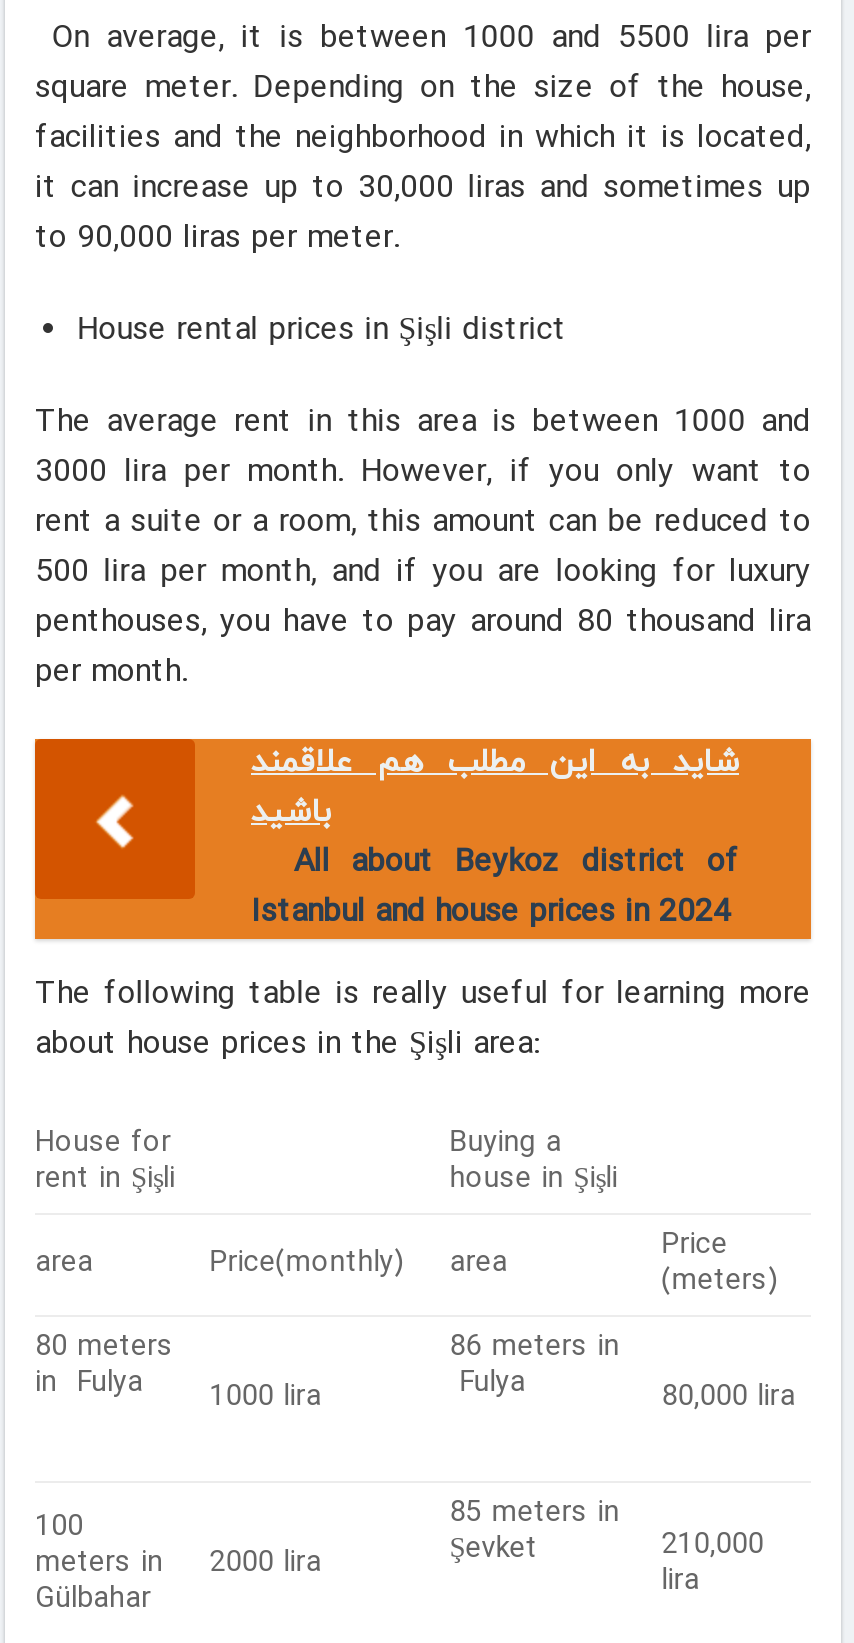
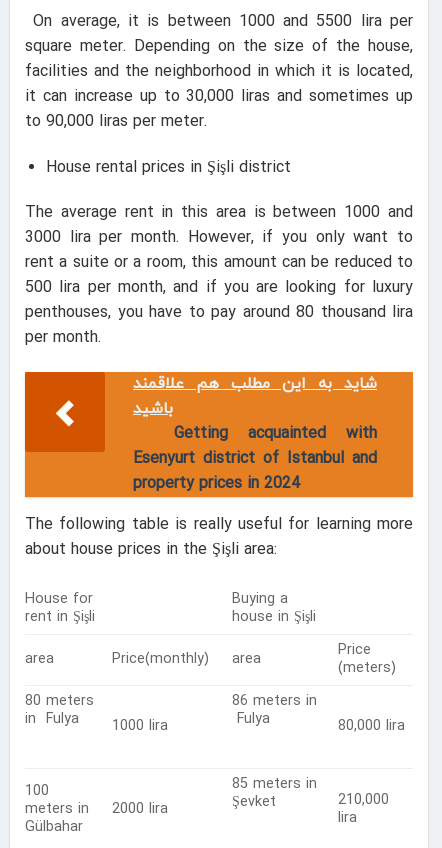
- All about Beykoz district of
- Istanbul and house prices in 2024
+ Getting acquainted with
+ Esenyurt district of Istanbul and
+ property prices in 2024
